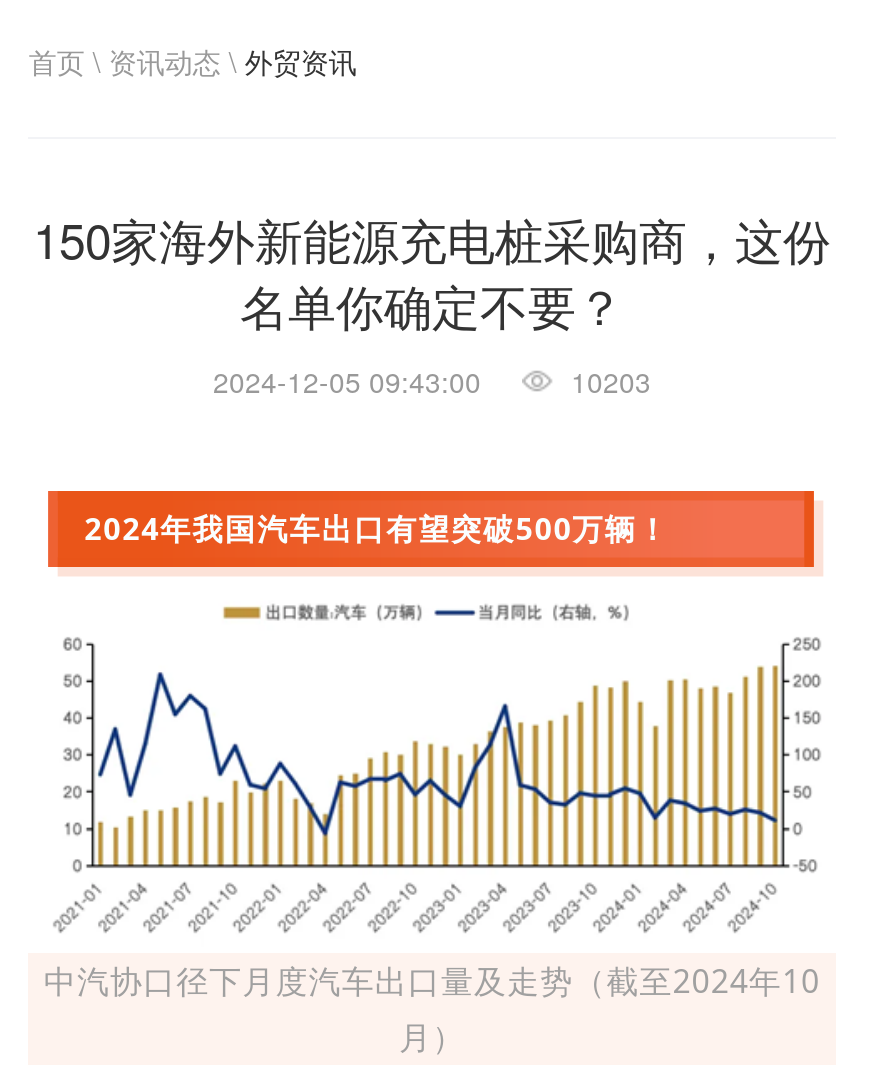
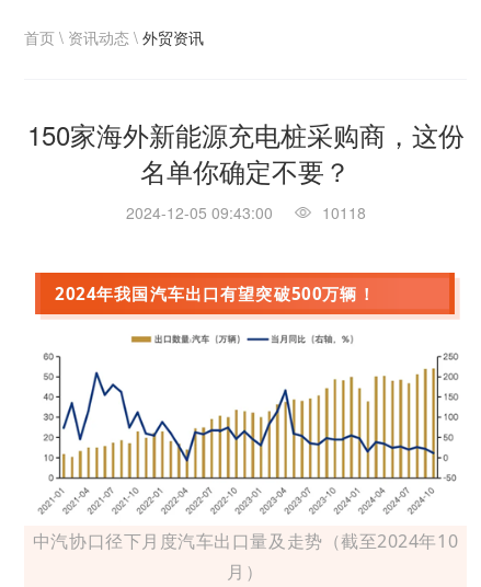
- 10203
+ 10118
